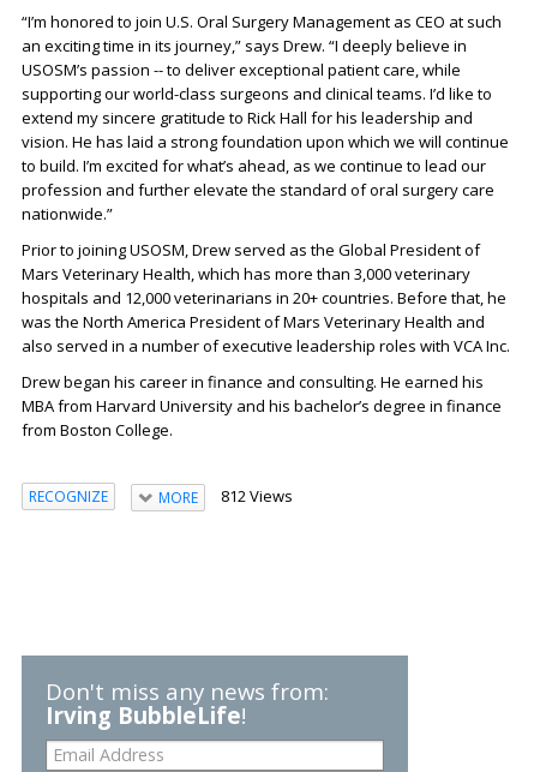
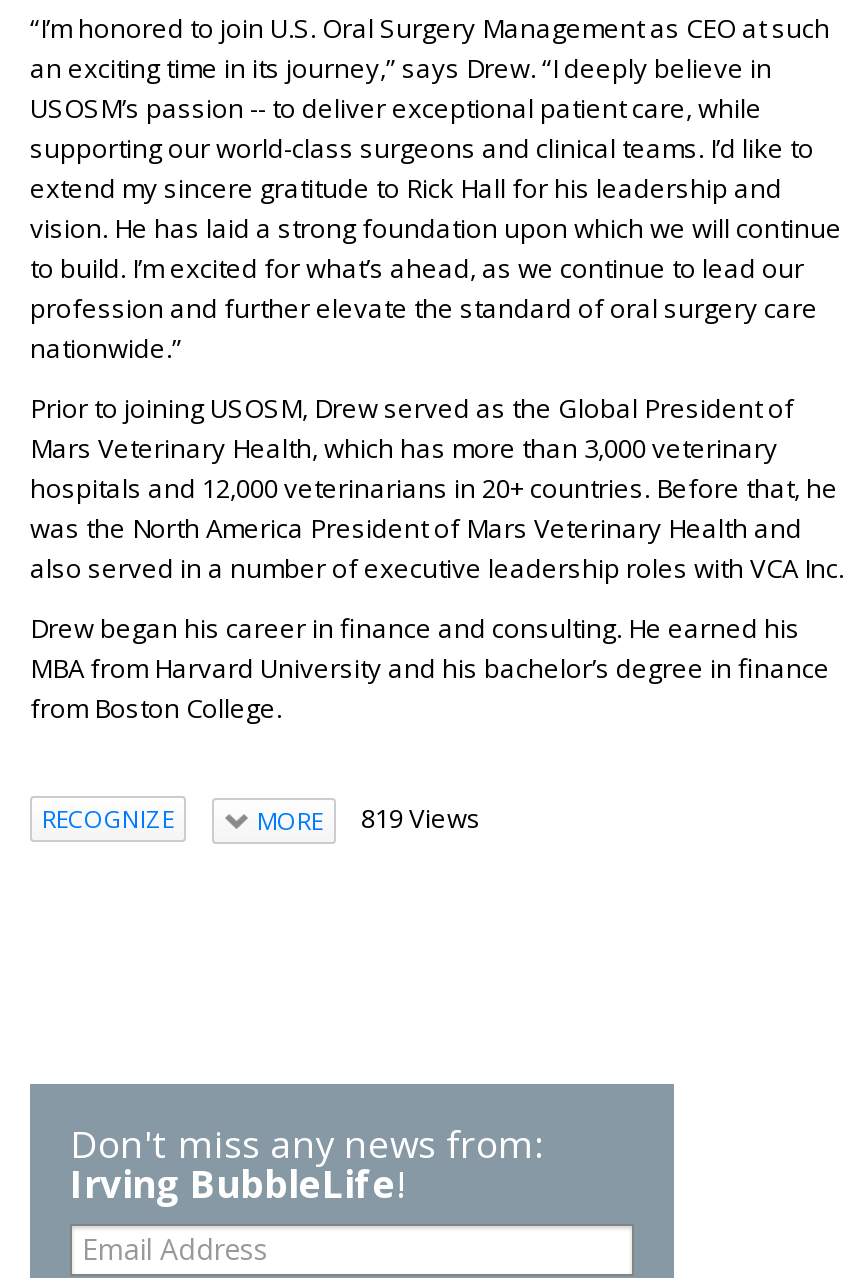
- MORE 812 Views
+ MORE 819 Views
